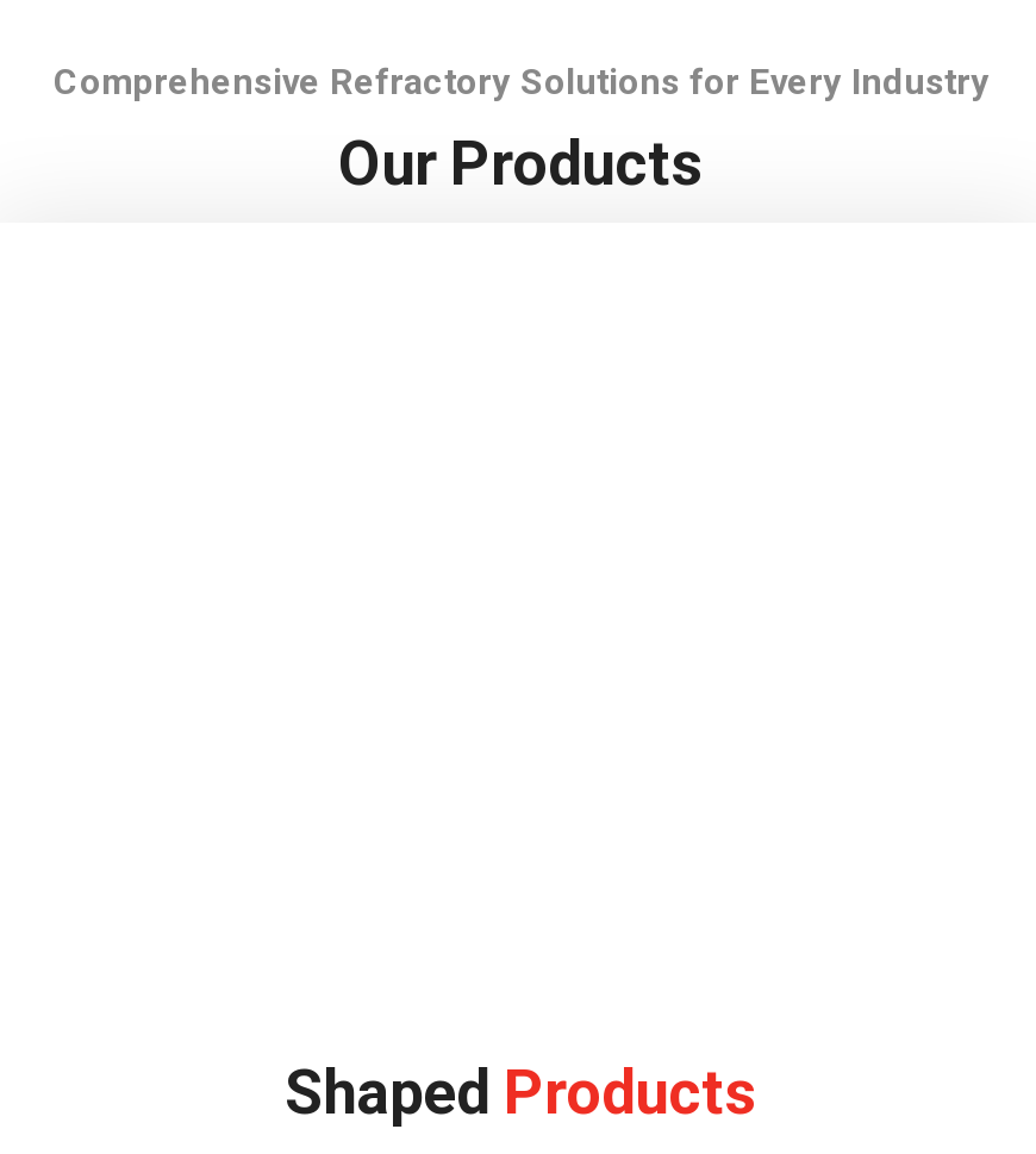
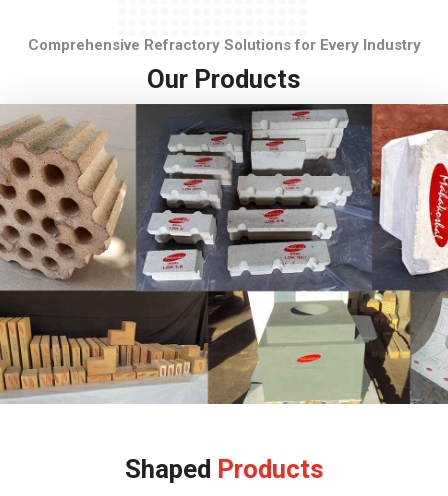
+ [image]
